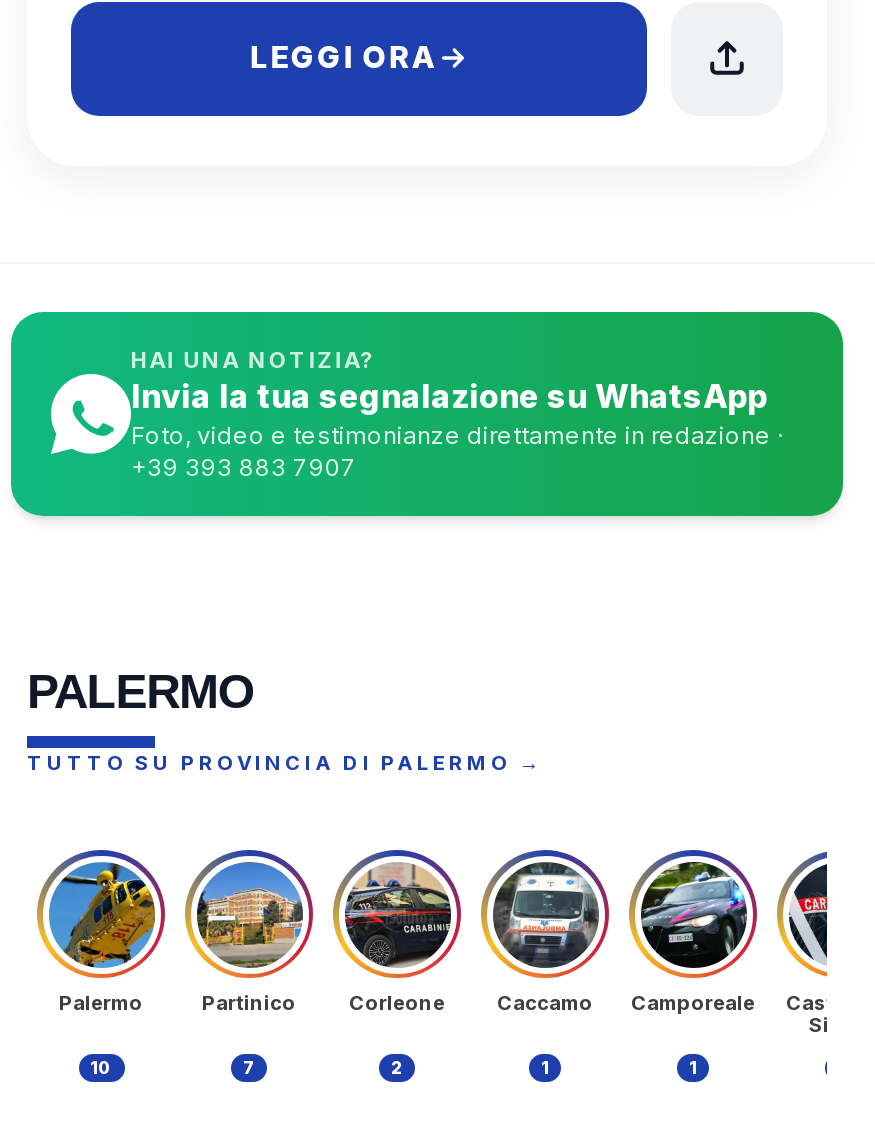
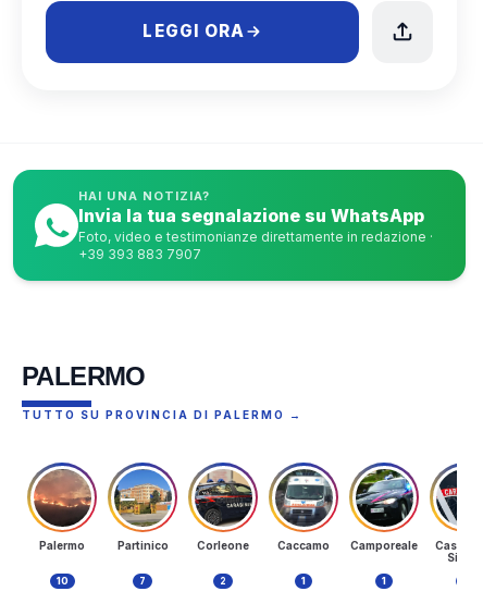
- [image]
+ [image]
